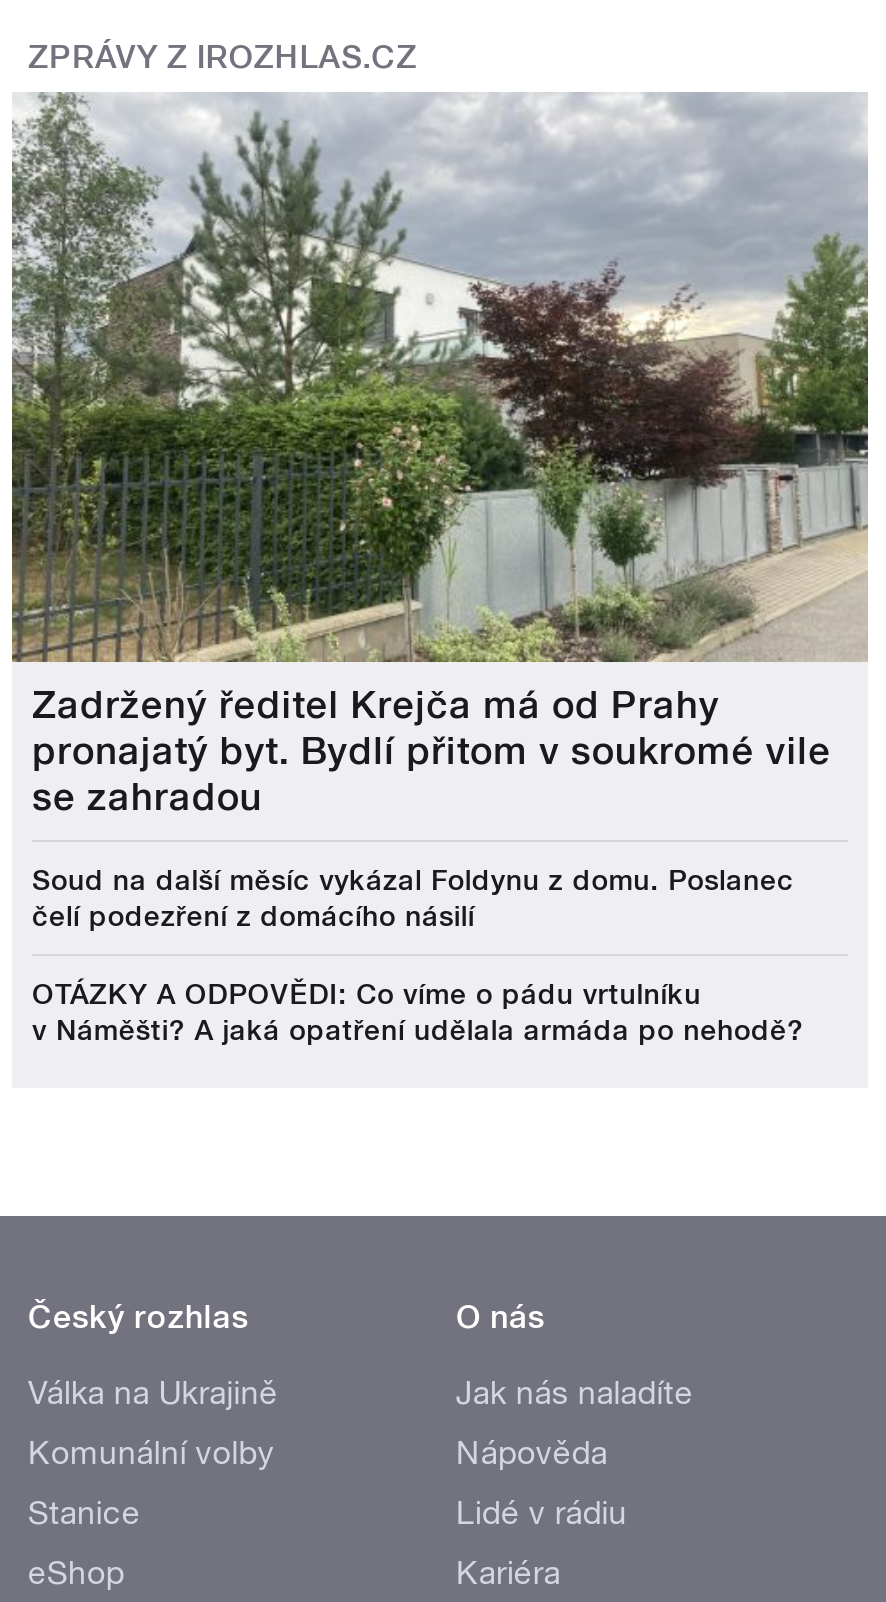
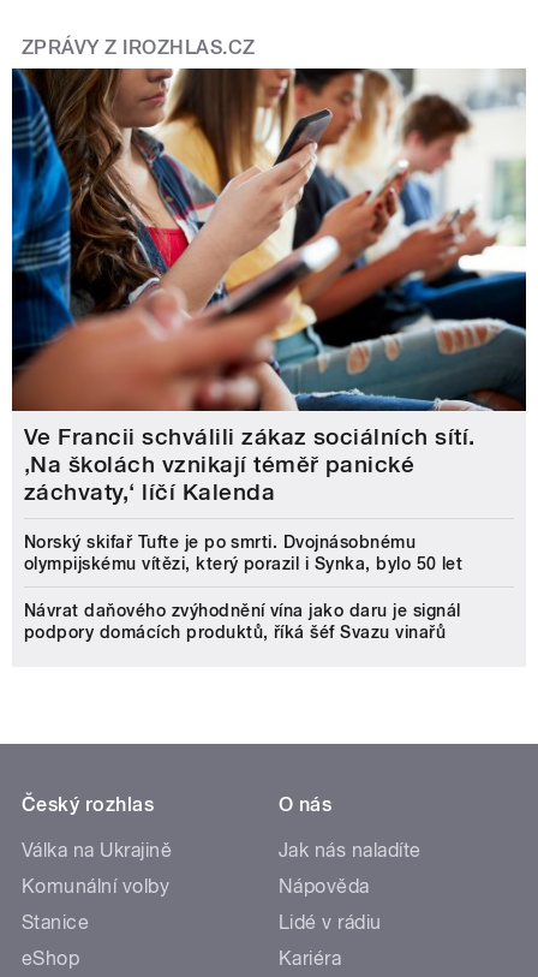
- [image]
- Zadržený ředitel Krejča má od Prahy
- pronajatý byt. Bydlí přitom v soukromé vile
- se zahradou
+ [image]
+ Ve Francii schválili zákaz sociálních sítí.
+ ‚Na školách vznikají téměř panické
+ záchvaty,‘ líčí Kalenda

- Soud na další měsíc vykázal Foldynu z domu. Poslanec
- čelí podezření z domácího násilí
+ Norský skifař Tufte je po smrti. Dvojnásobnému
+ olympijskému vítězi, který porazil i Synka, bylo 50 let

- OTÁZKY A ODPOVĚDI: Co víme o pádu vrtulníku
- v Náměšti? A jaká opatření udělala armáda po nehodě?
+ Návrat daňového zvýhodnění vína jako daru je signál
+ podpory domácích produktů, říká šéf Svazu vinařů
